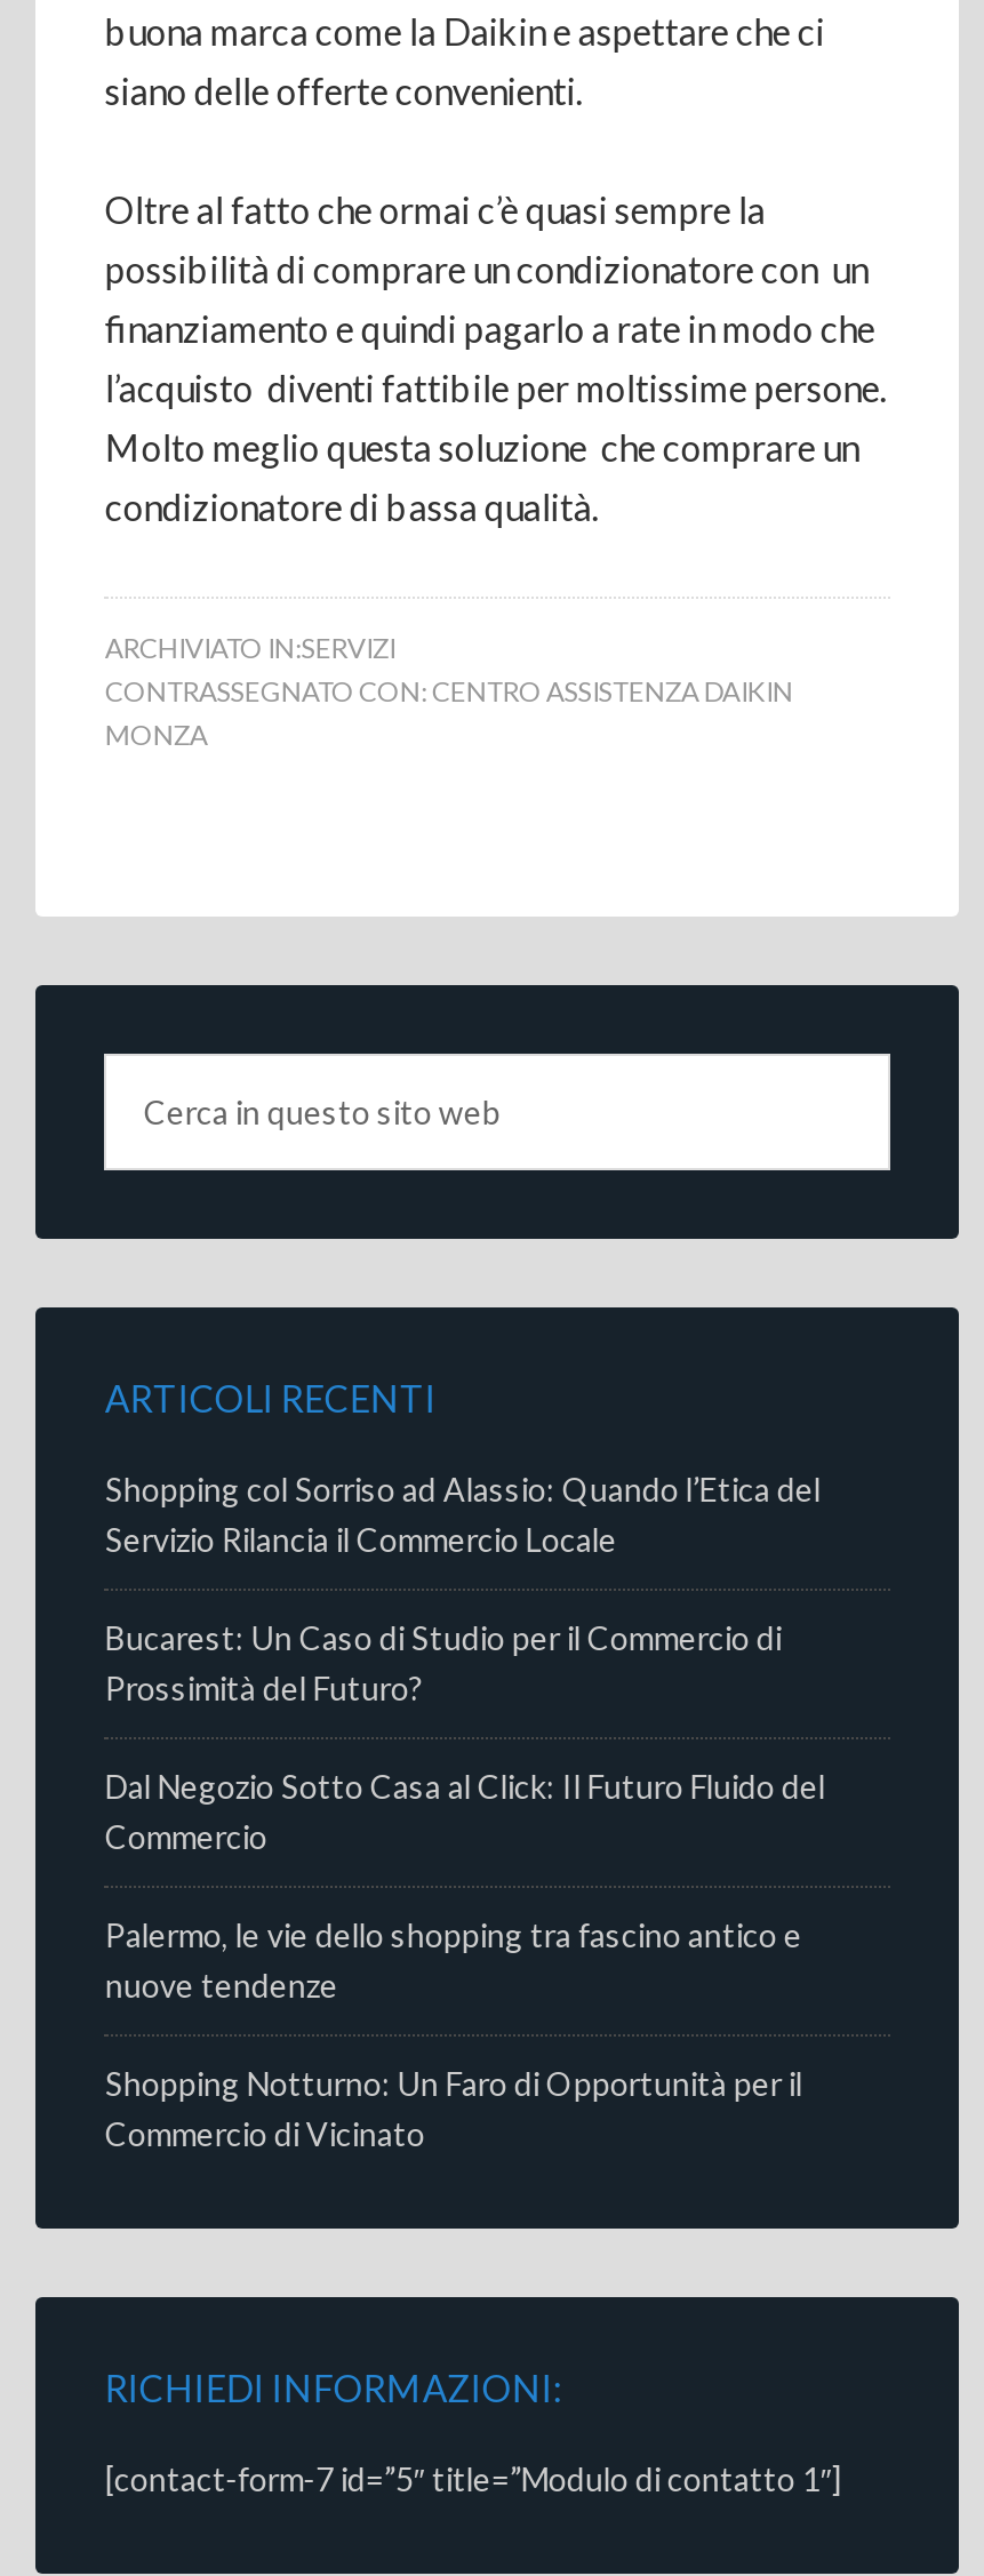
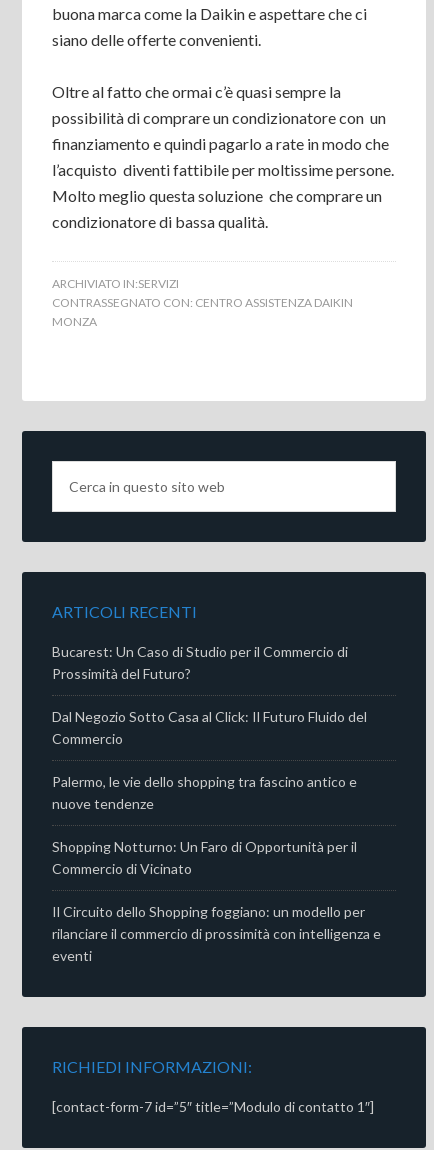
- Shopping col Sorriso ad Alassio: Quando l’Etica del
- Servizio Rilancia il Commercio Locale

moved up: Bucarest: Un Caso di Studio per il Commercio di | Prossimità del Futuro? | Dal Negozio Sotto Casa al Click: Il Futuro Fluido del | Commercio | Palermo, le vie dello shopping tra fascino antico e | nuove tendenze | Shopping Notturno: Un Faro di Opportunità per il | Commercio di Vicinato

+ Il Circuito dello Shopping foggiano: un modello per
+ rilanciare il commercio di prossimità con intelligenza e
+ eventi
